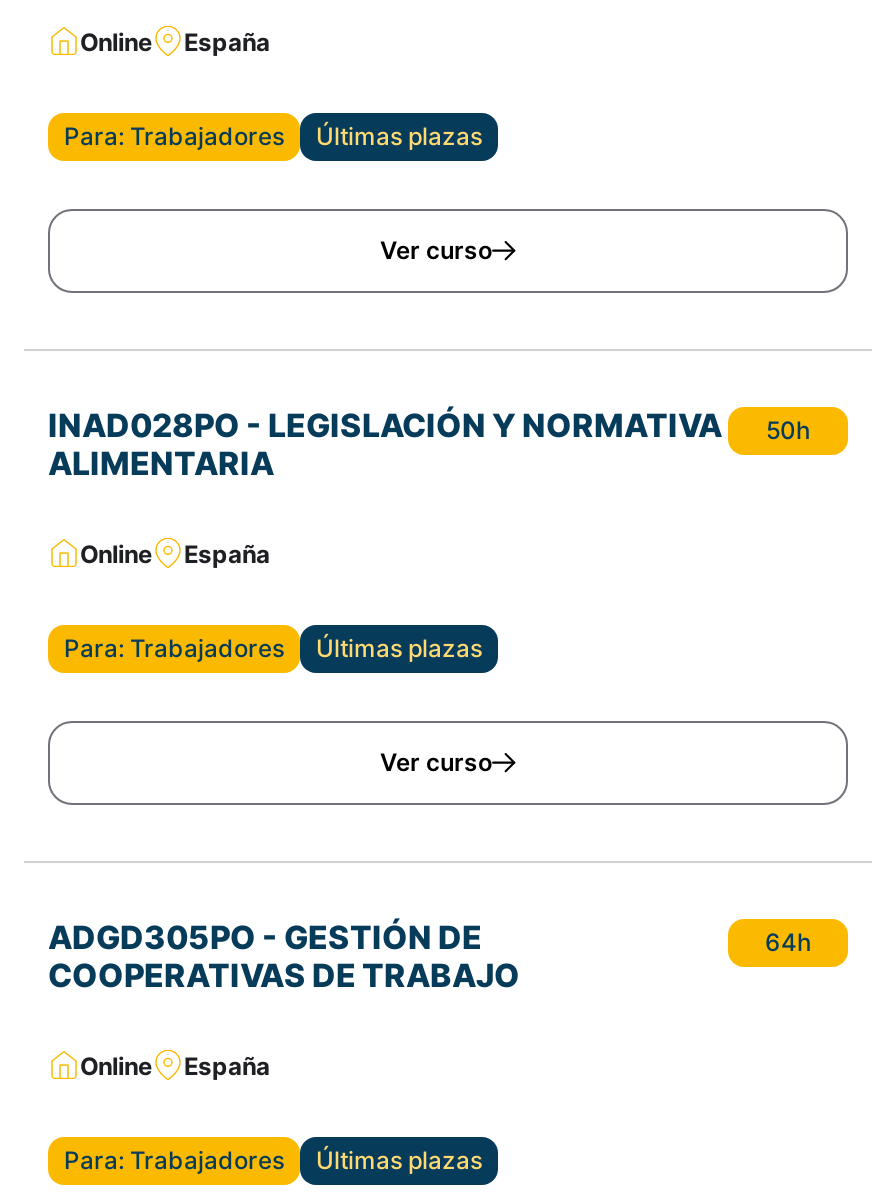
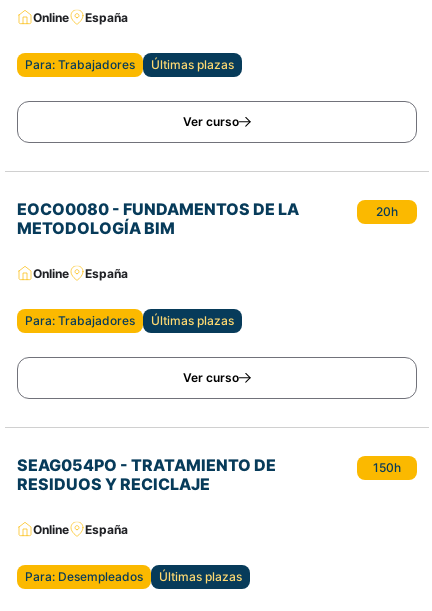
- INAD028PO - LEGISLACIÓN Y NORMATIVA
- ALIMENTARIA
+ EOCO0080 - FUNDAMENTOS DE LA
+ METODOLOGÍA BIM

- 50h
+ 20h

- ADGD305PO - GESTIÓN DE
- COOPERATIVAS DE TRABAJO
+ SEAG054PO - TRATAMIENTO DE
+ RESIDUOS Y RECICLAJE

- 64h
+ 150h

- Para: Trabajadores
+ Para: Desempleados
